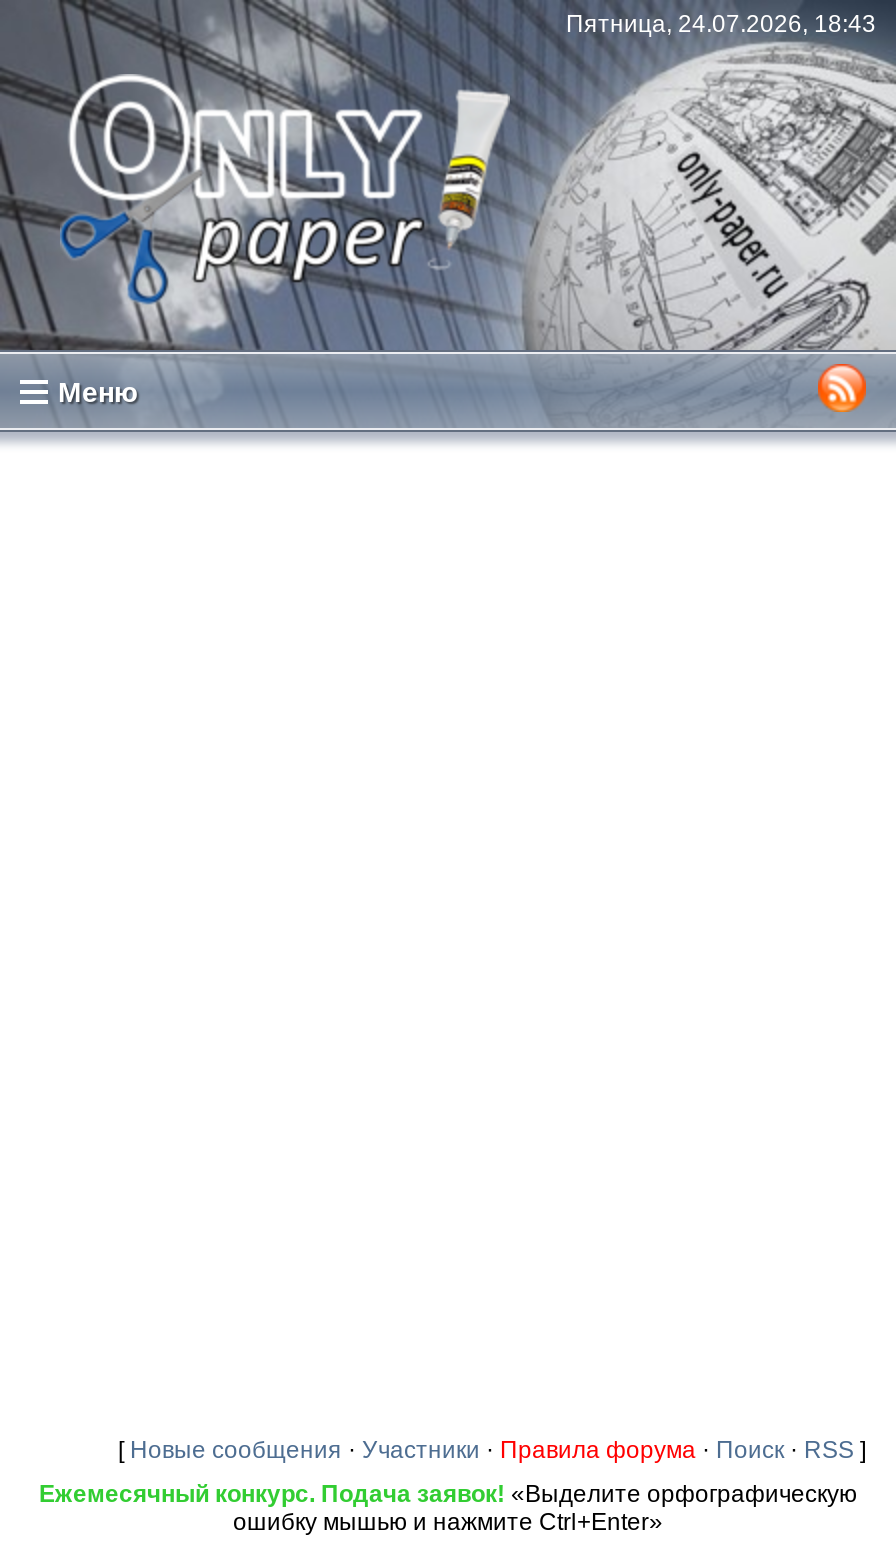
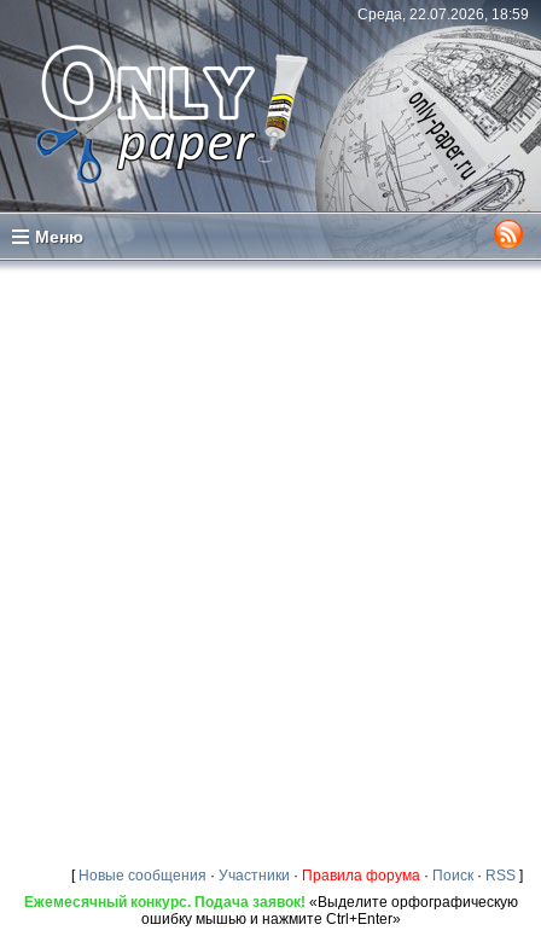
- Пятница, 24.07.2026, 18:43
+ Среда, 22.07.2026, 18:59
